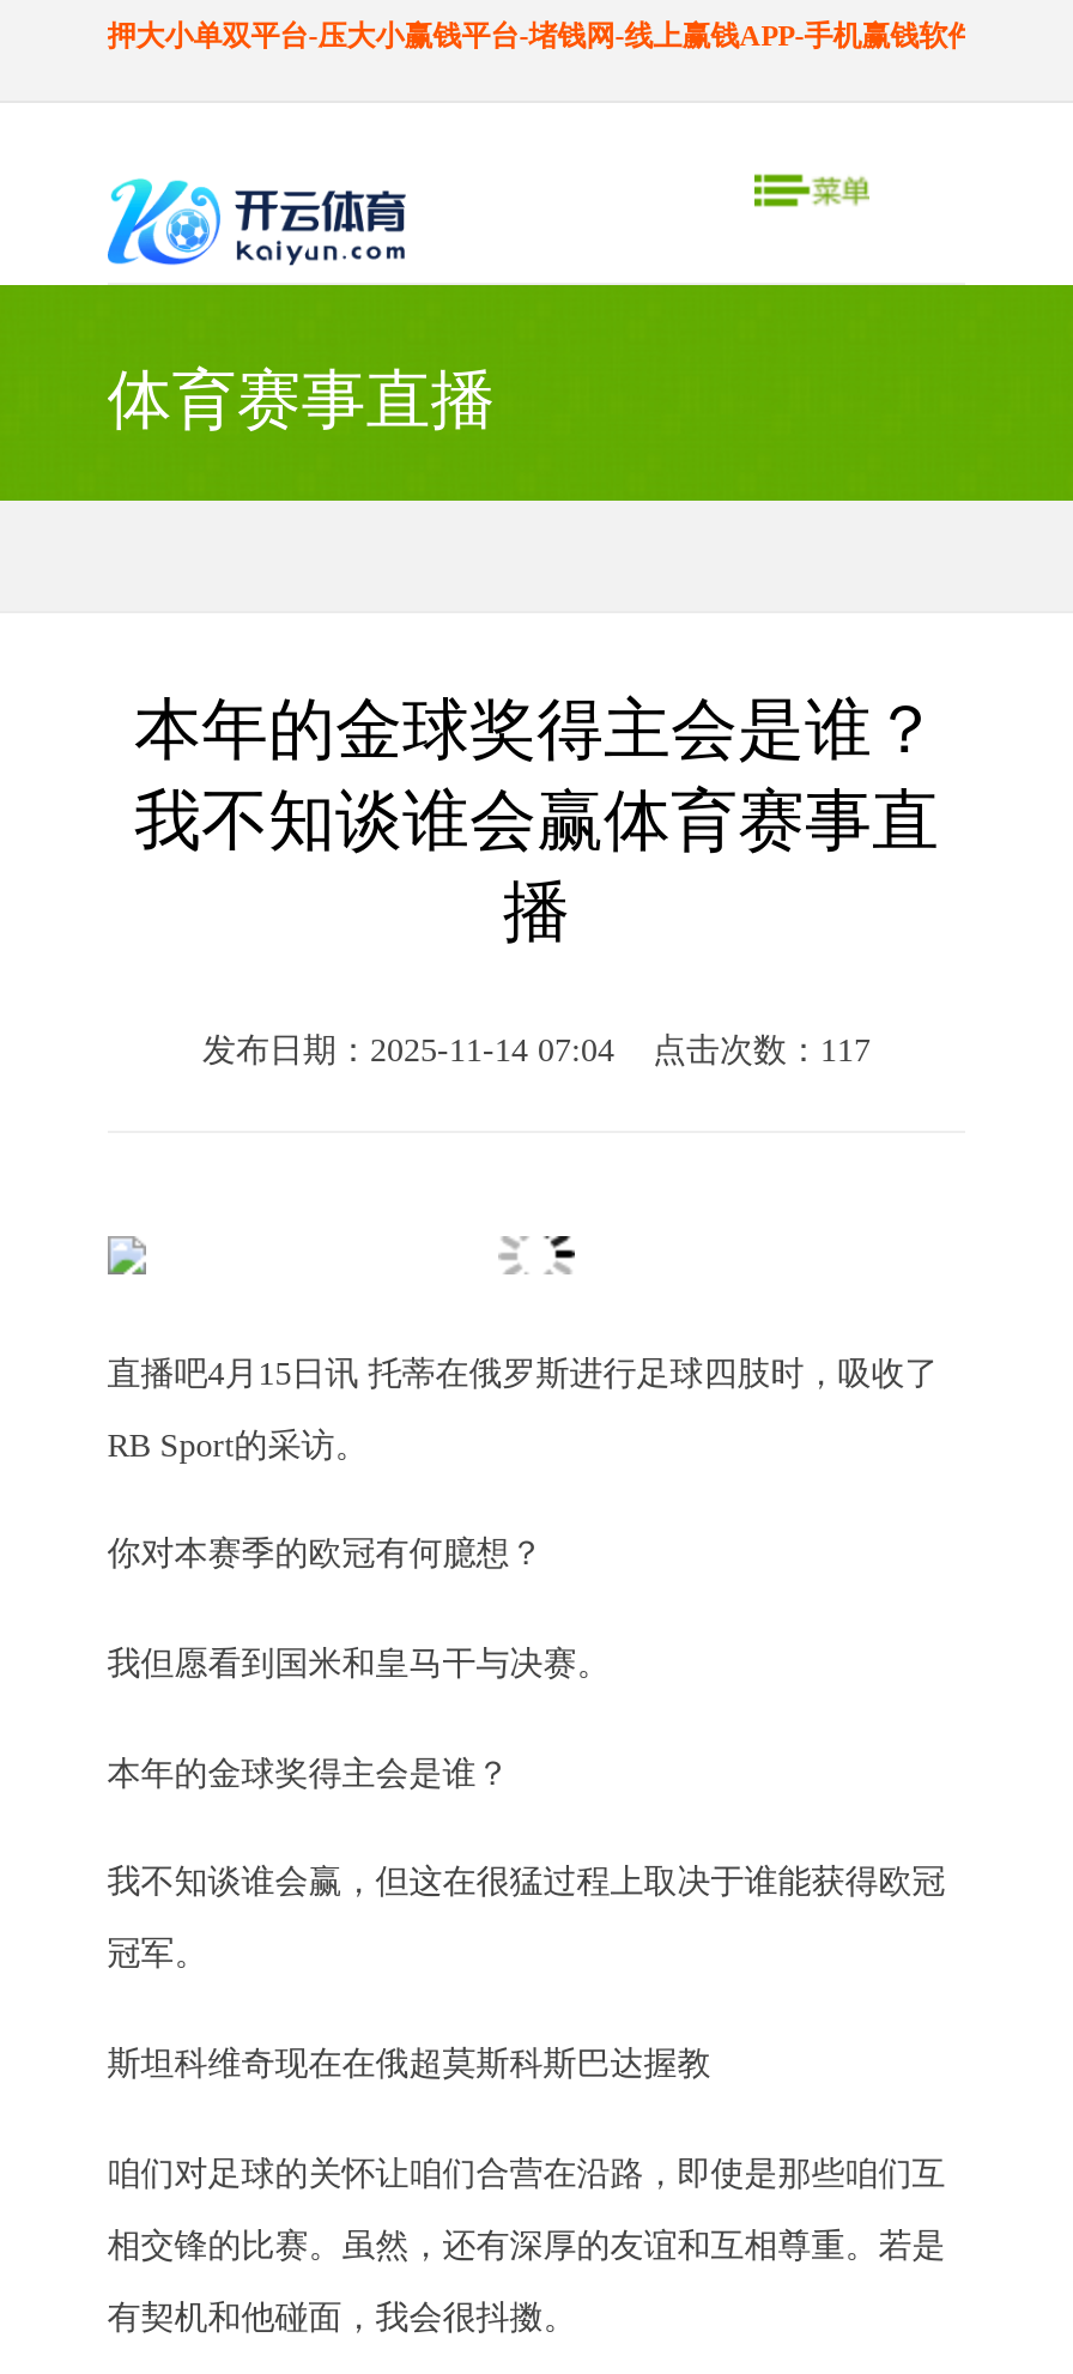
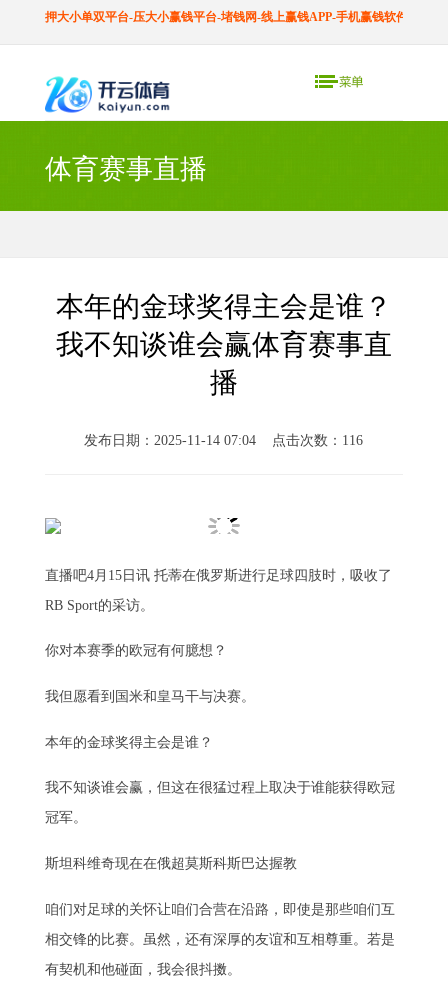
- 发布日期：2025-11-14 07:04 点击次数：117
+ 发布日期：2025-11-14 07:04 点击次数：116
